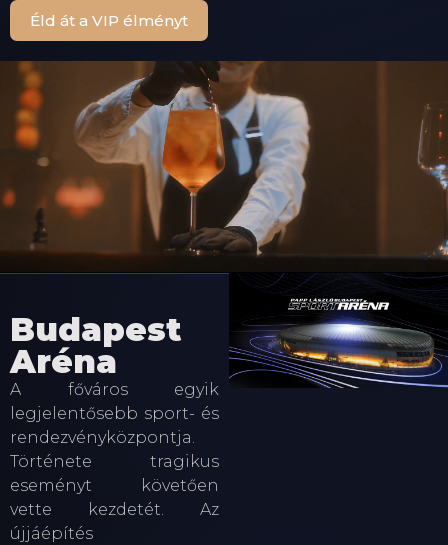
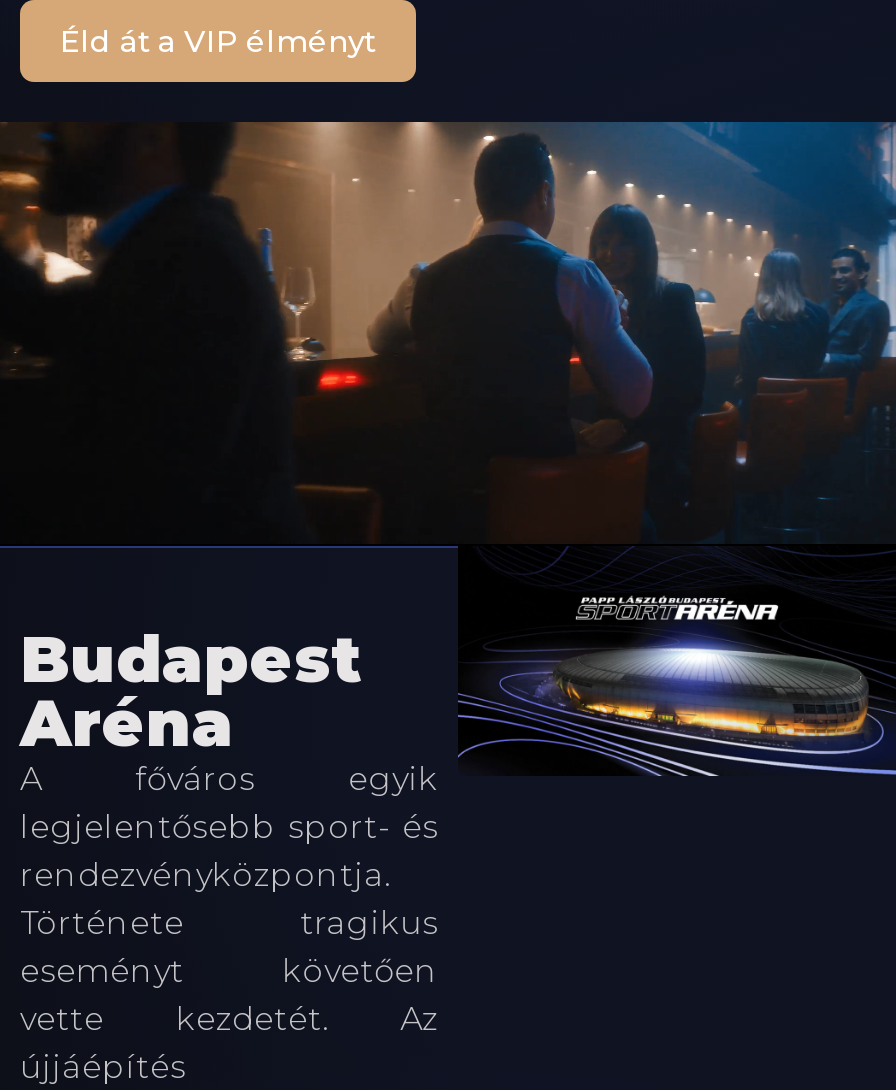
- [image]
+ [image]
